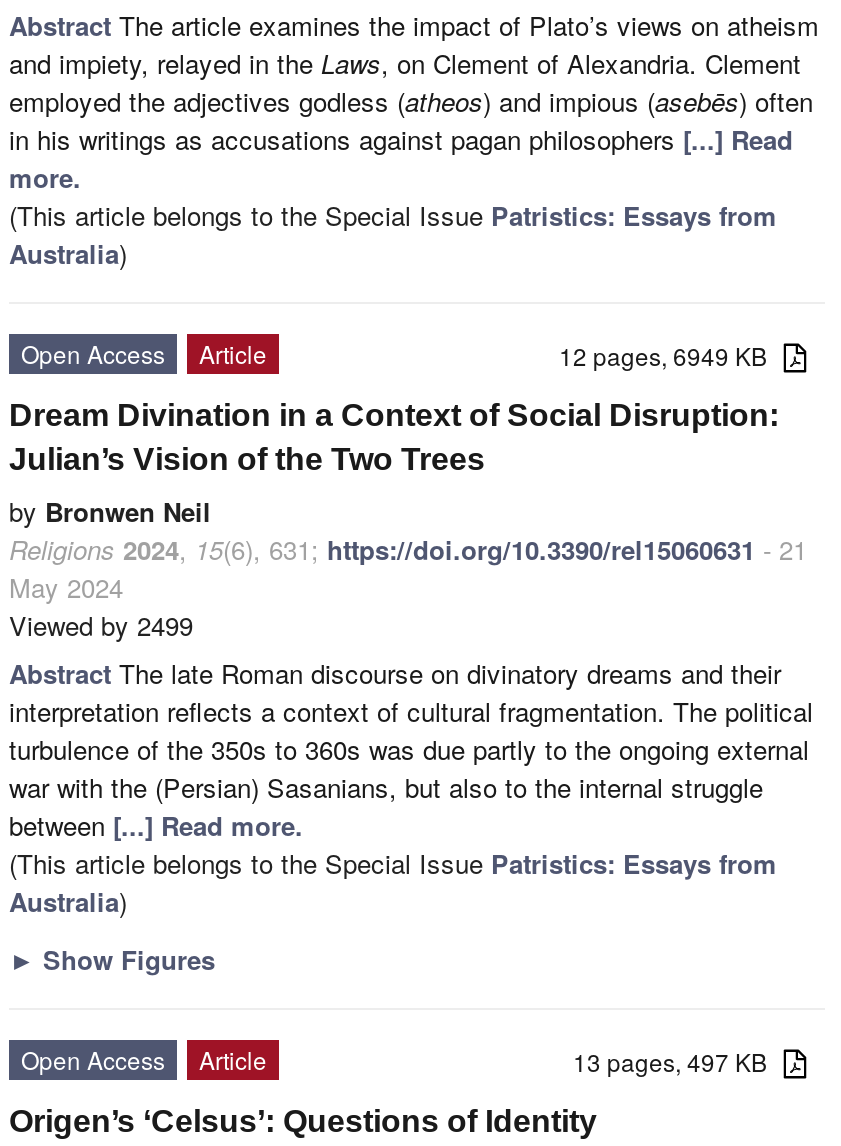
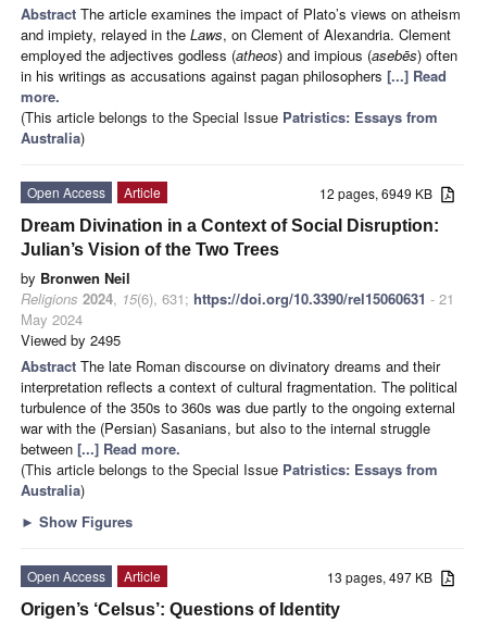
- Viewed by 2499
+ Viewed by 2495
